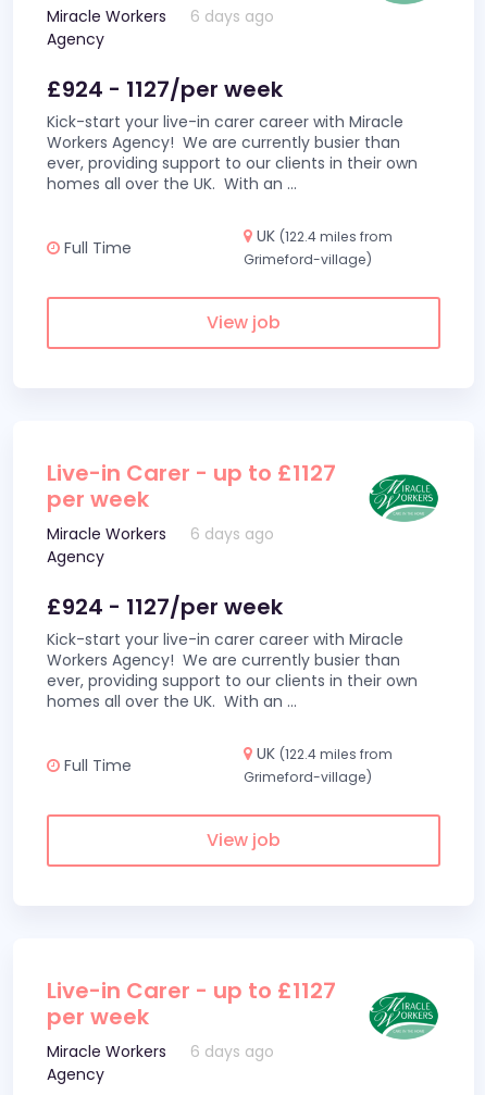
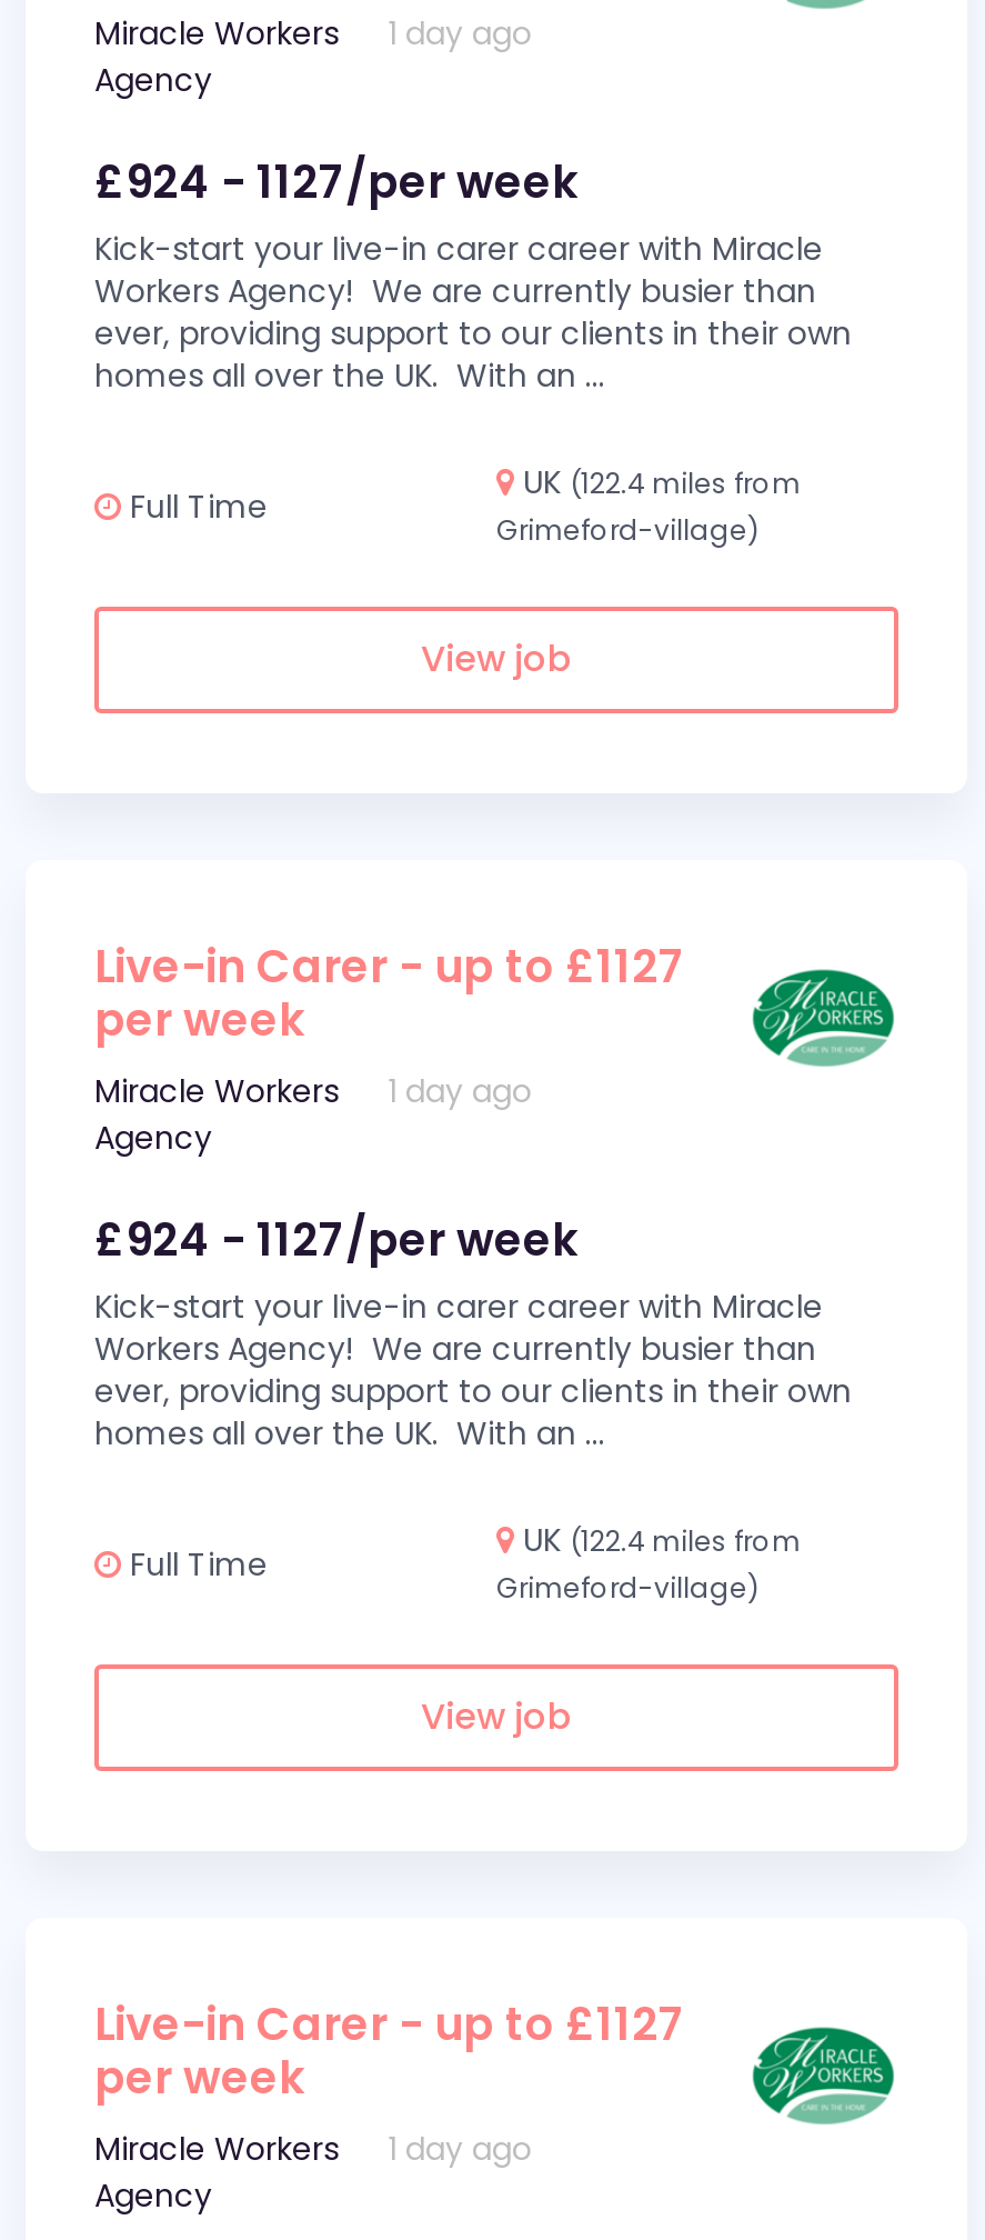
- Miracle Workers 6 days ago
+ Miracle Workers 1 day ago

- Miracle Workers 6 days ago
+ Miracle Workers 1 day ago

- Miracle Workers 6 days ago
+ Miracle Workers 1 day ago
